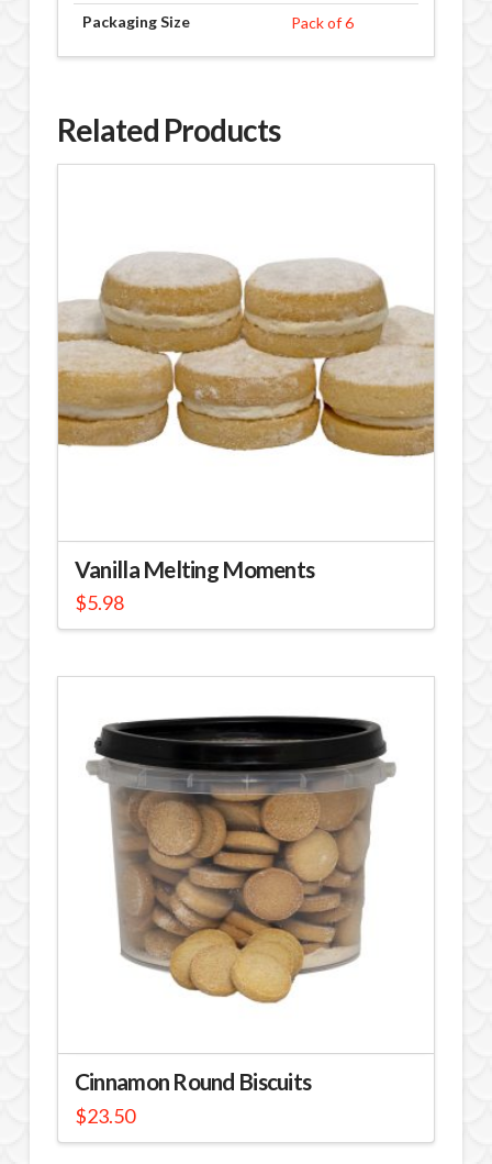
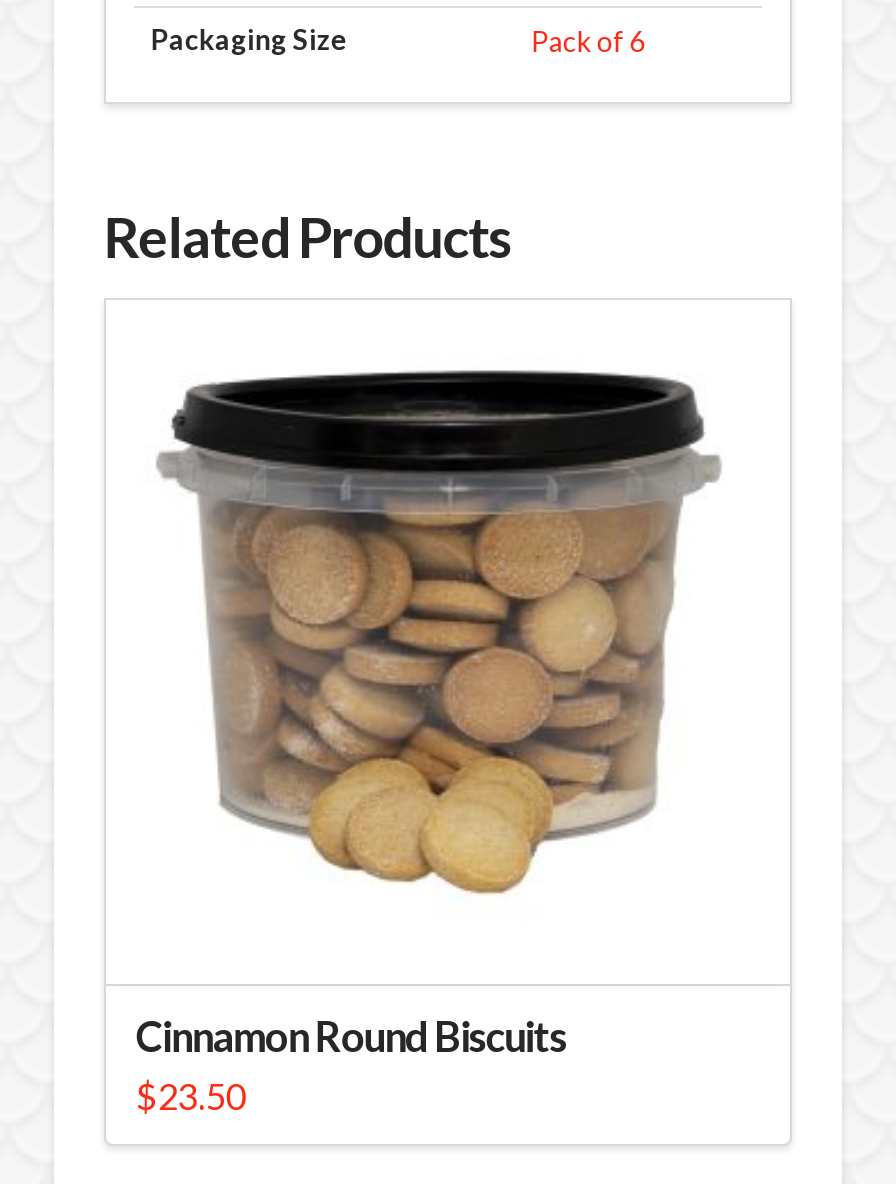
- [image]

- Vanilla Melting Moments
- $5.98
